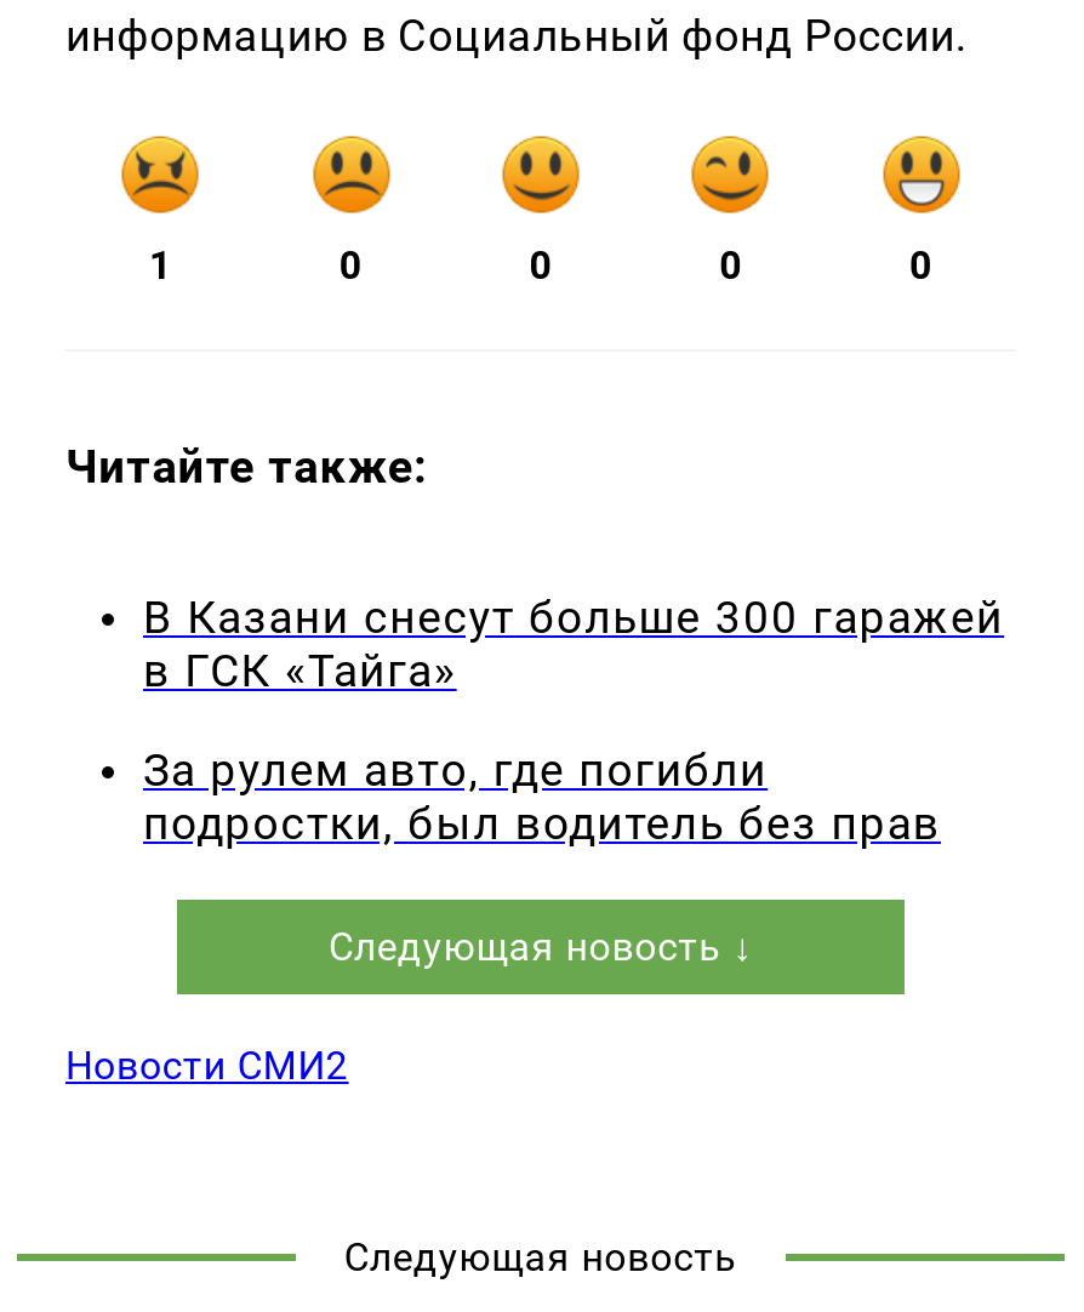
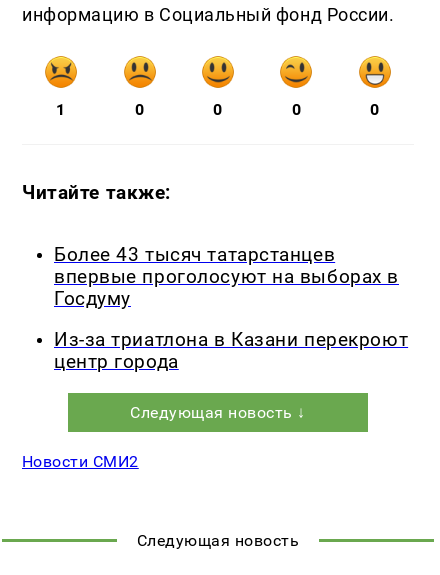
- В Казани снесут больше 300 гаражей
- в ГСК «Тайга»
+ Более 43 тысяч татарстанцев
+ впервые проголосуют на выборах в
+ Госдуму

- За рулем авто, где погибли
- подростки, был водитель без прав
+ Из-за триатлона в Казани перекроют
+ центр города
